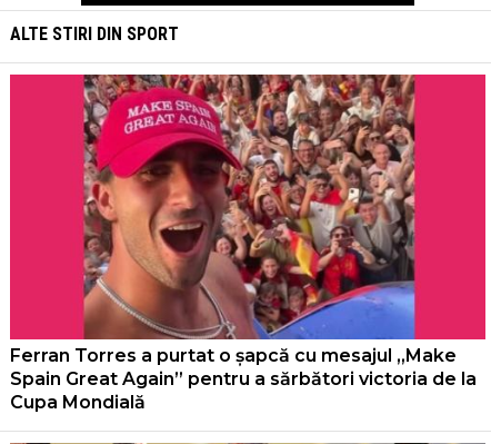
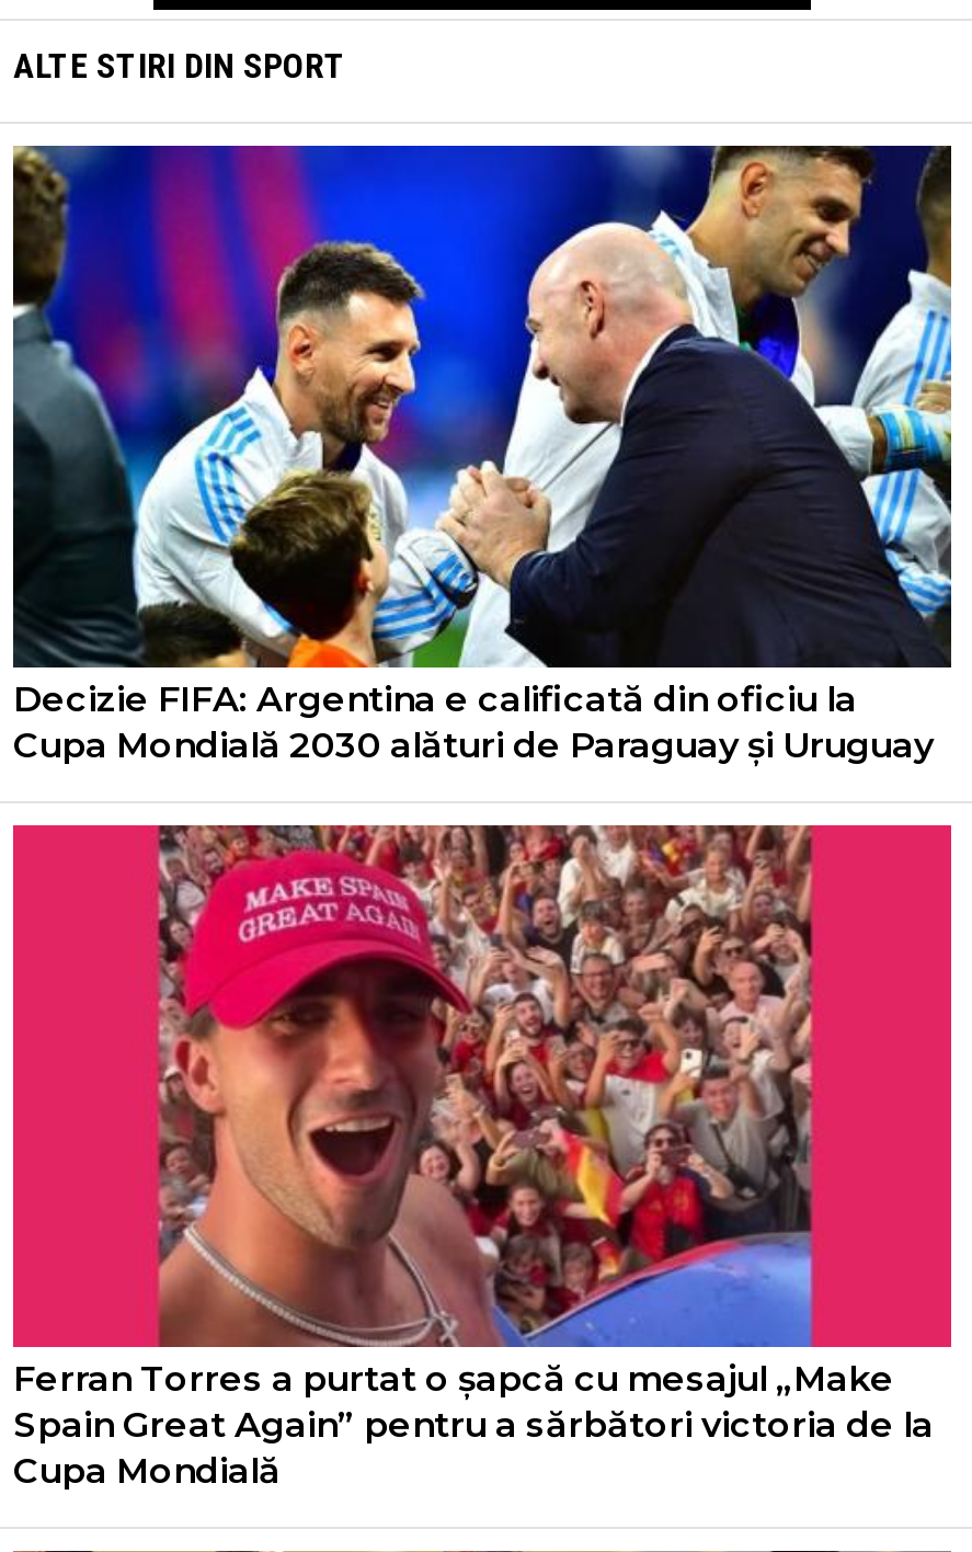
+ [image]
+ Decizie FIFA: Argentina e calificată din oficiu la
+ Cupa Mondială 2030 alături de Paraguay și Uruguay
